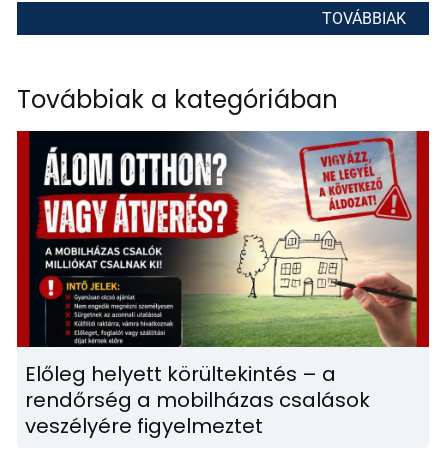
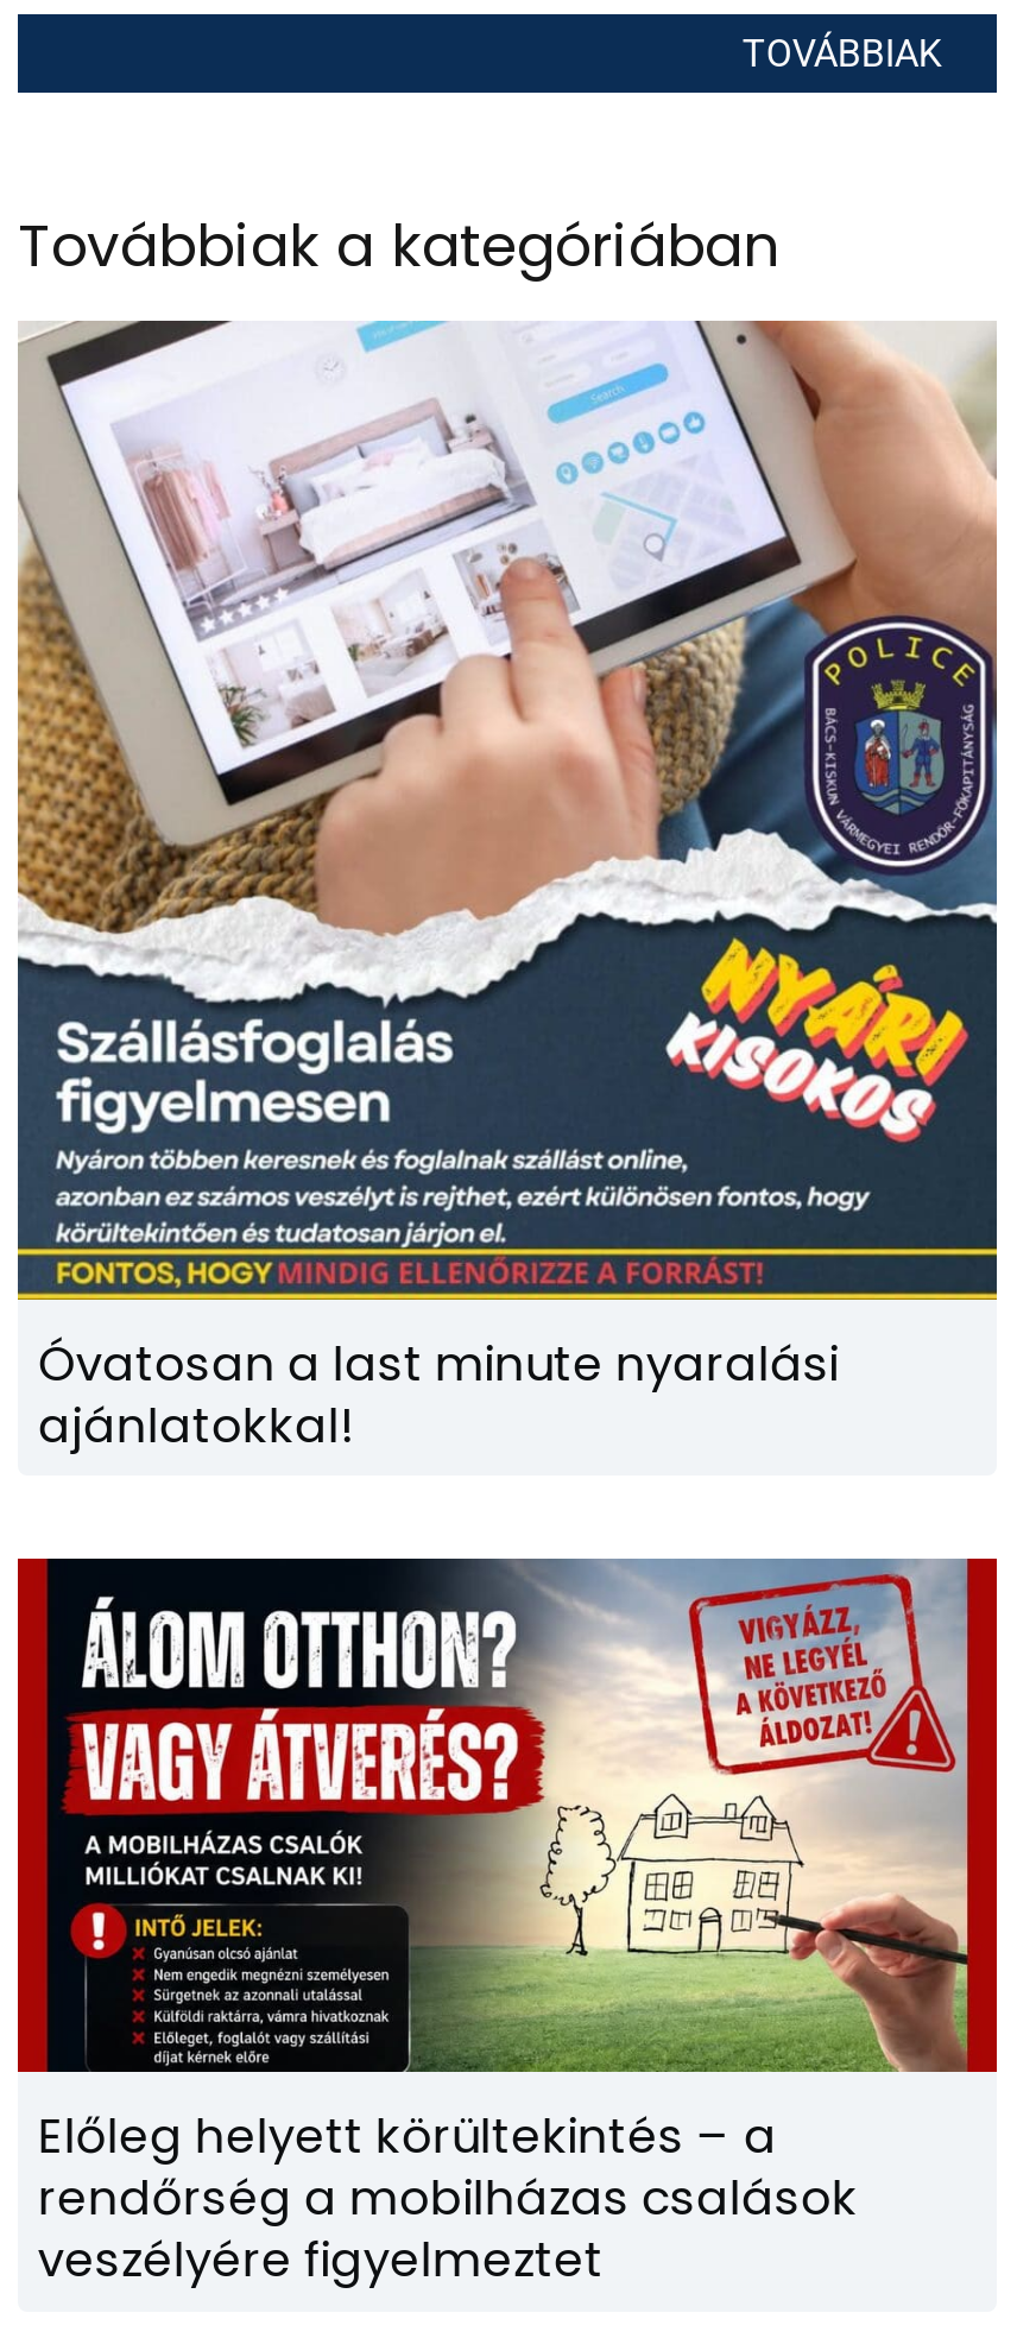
+ [image]
+ Óvatosan a last minute nyaralási
+ ajánlatokkal!
